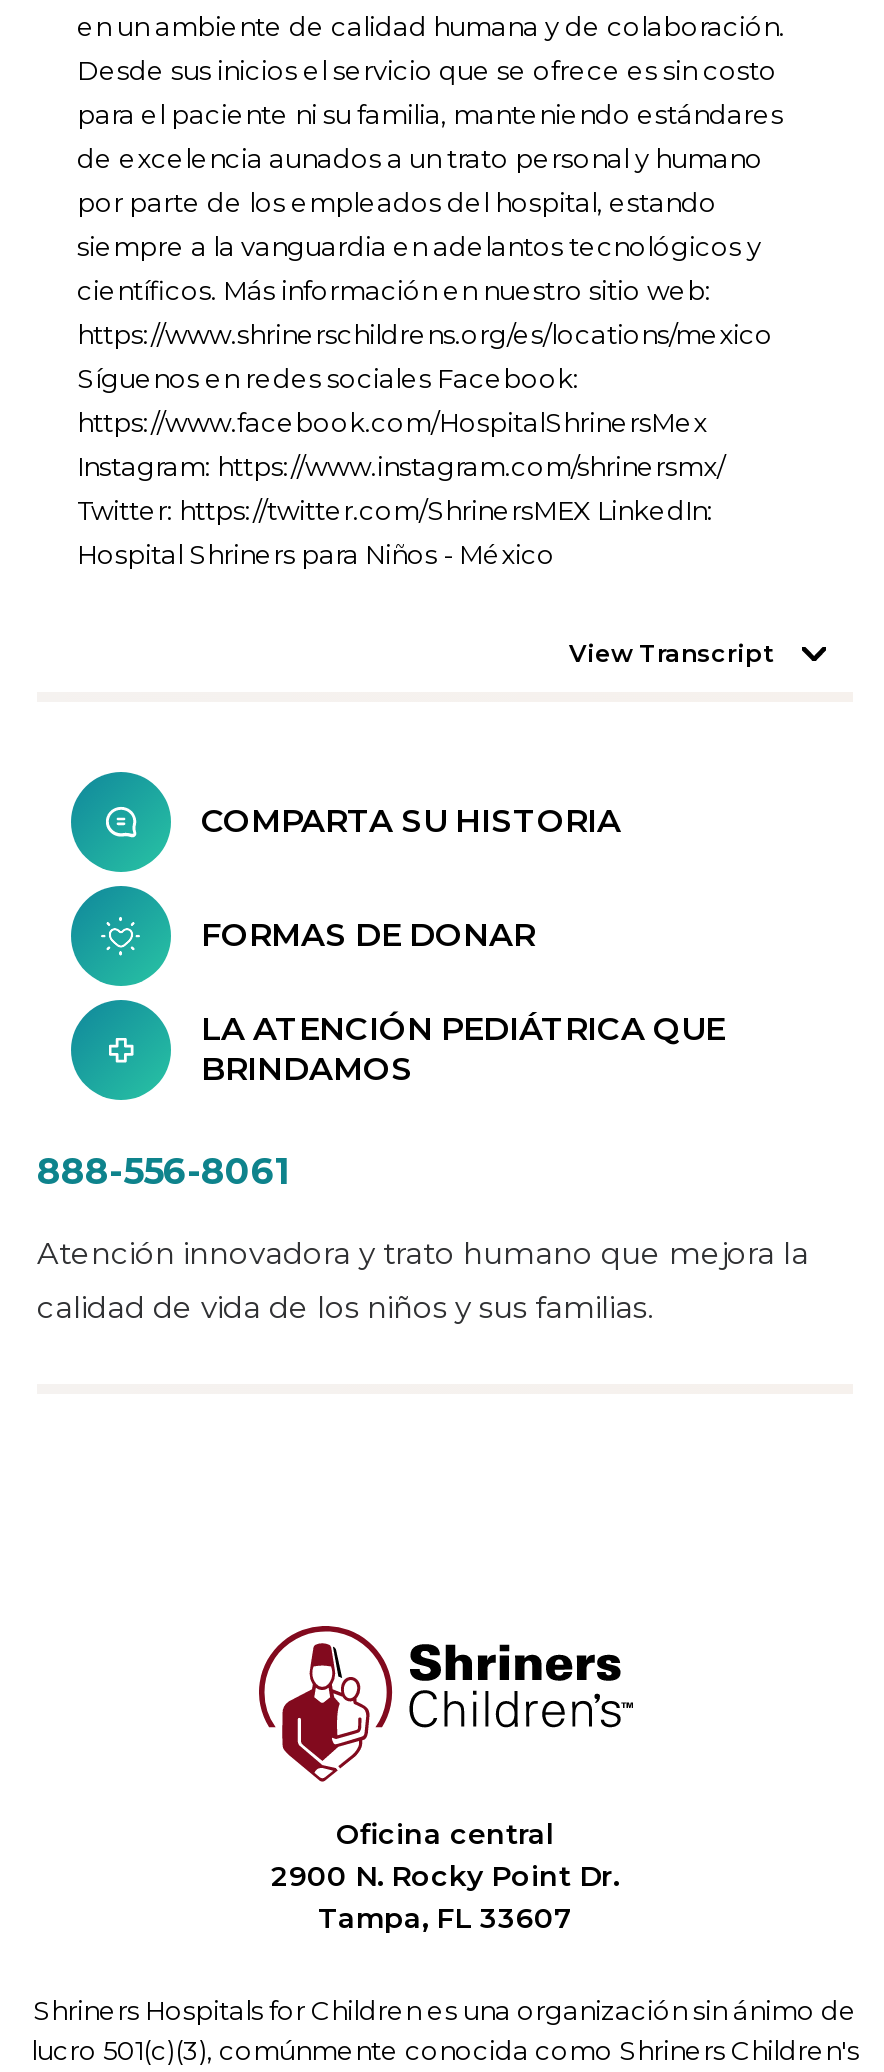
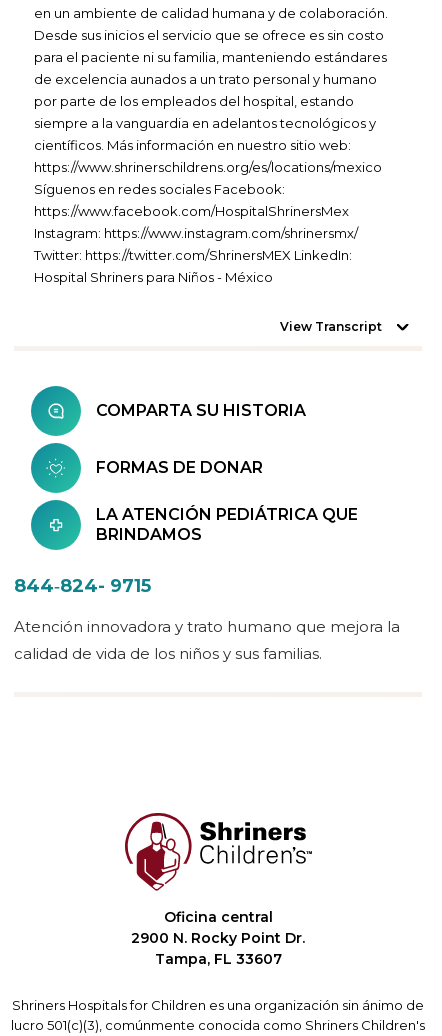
- 888-556-8061
+ 844‑824- 9715
